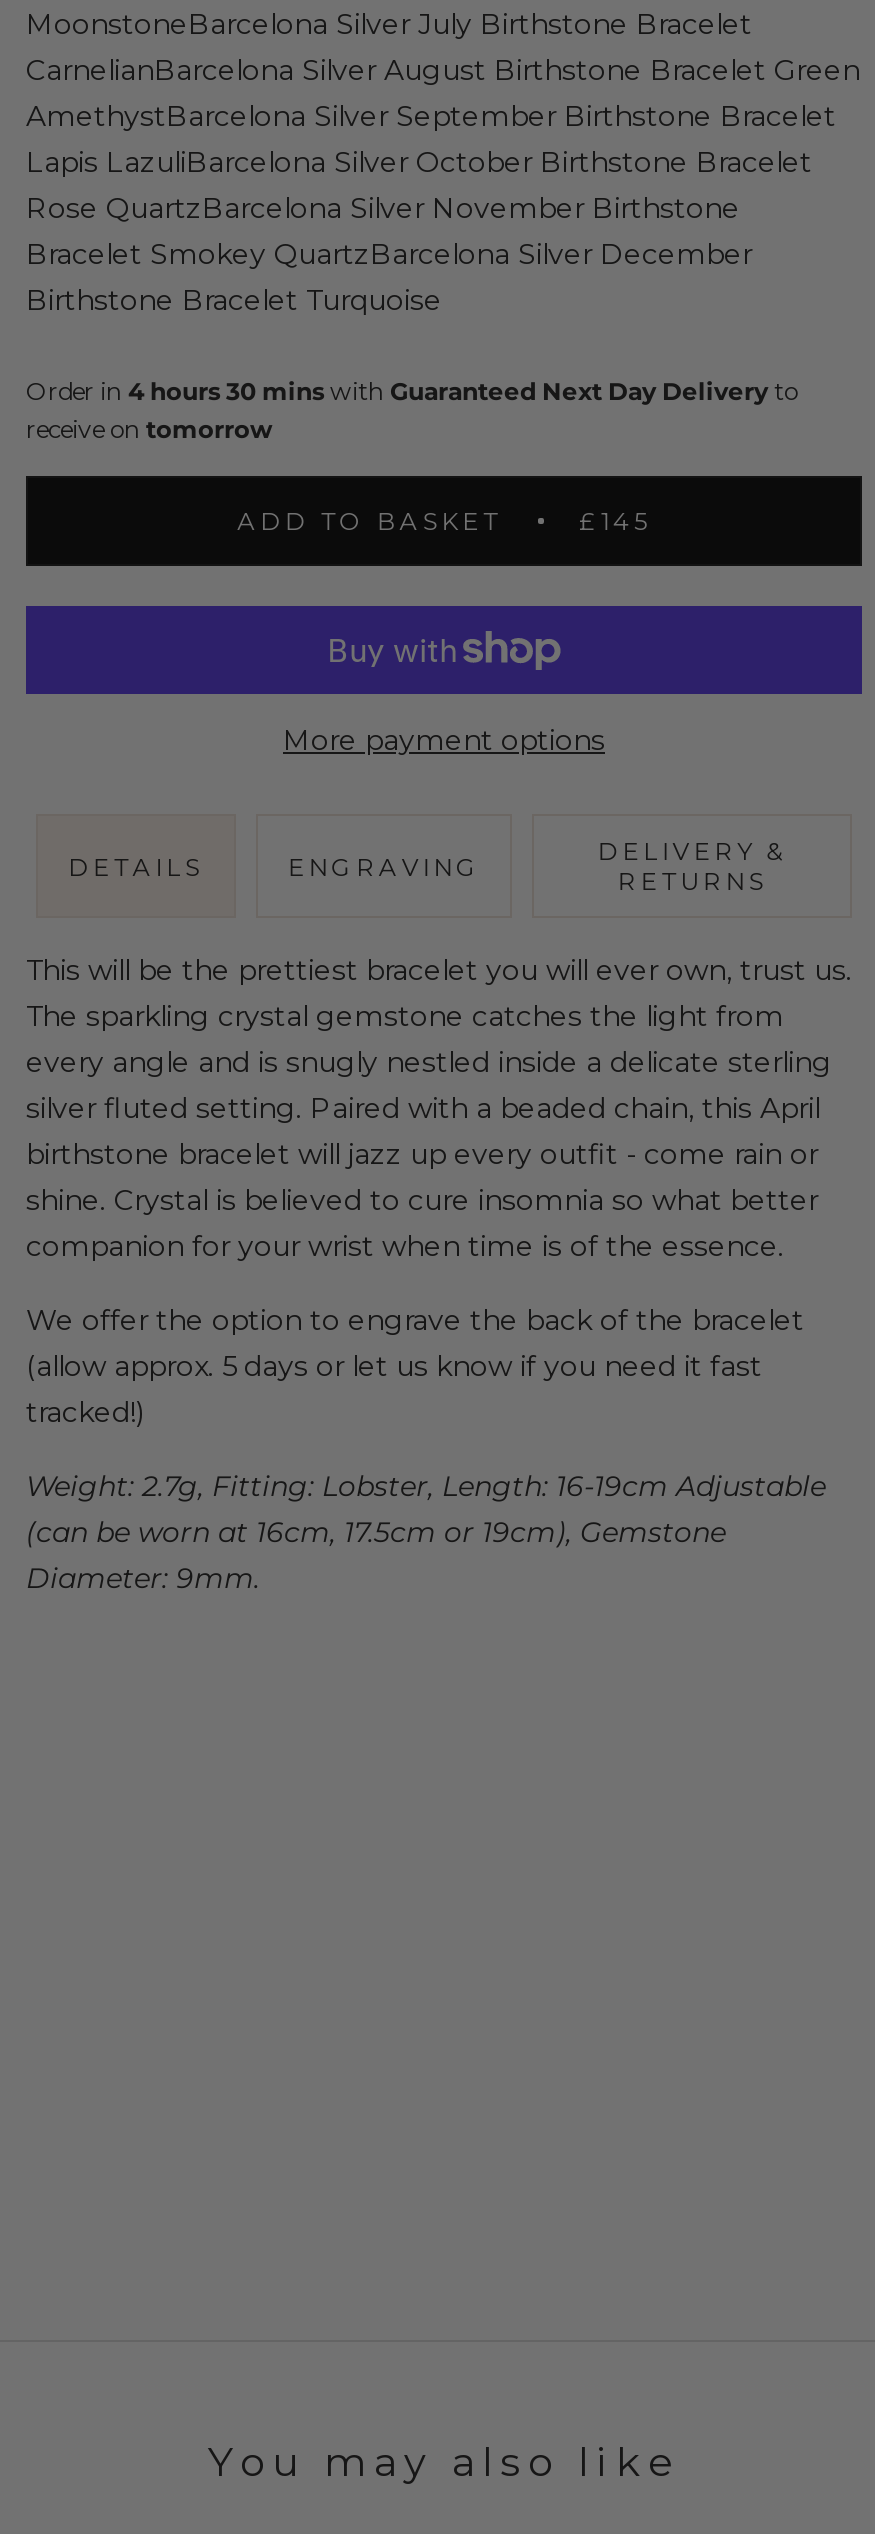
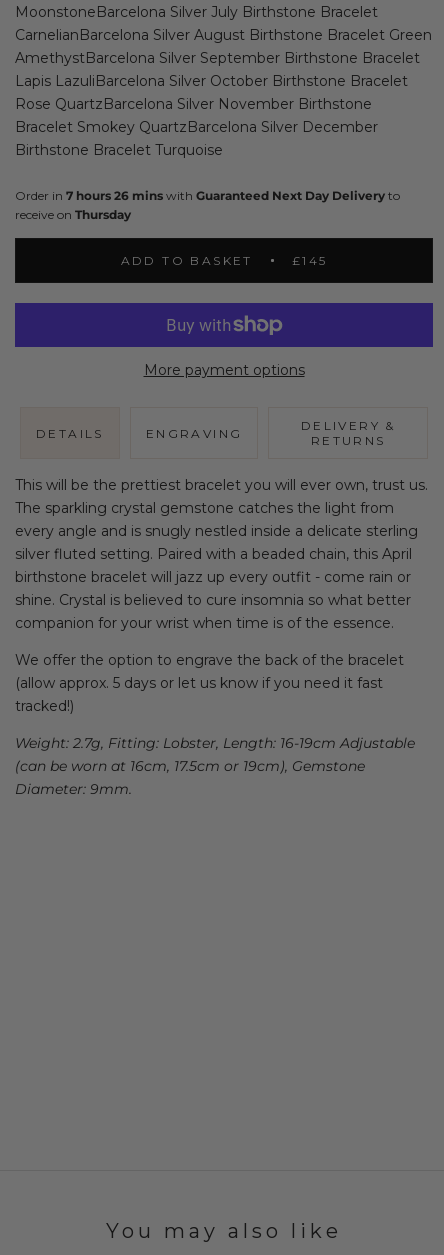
- Order in 4 hours 30 mins with Guaranteed Next Day Delivery to
+ Order in 7 hours 26 mins with Guaranteed Next Day Delivery to

- receive on tomorrow
+ receive on Thursday
